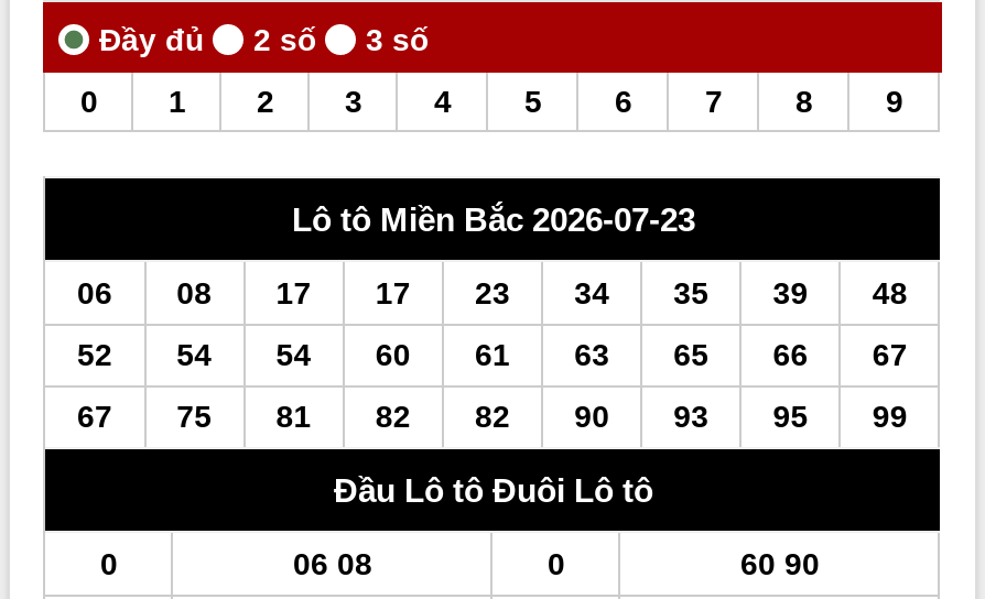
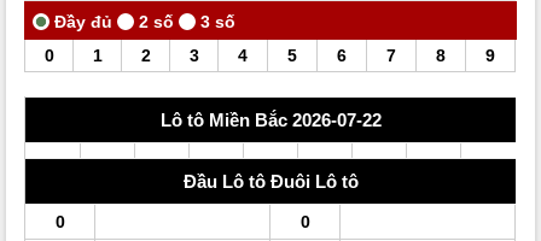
- Lô tô Miền Bắc 2026-07-23
- 06
- 08
- 17
- 17
- 23
- 34
- 35
- 39
- 48
- 52
- 54
- 54
- 60
- 61
- 63
- 65
- 66
- 67
- 67
- 75
- 81
- 82
- 82
- 90
- 93
- 95
- 99
+ Lô tô Miền Bắc 2026-07-22

- 06 08

- 60 90
